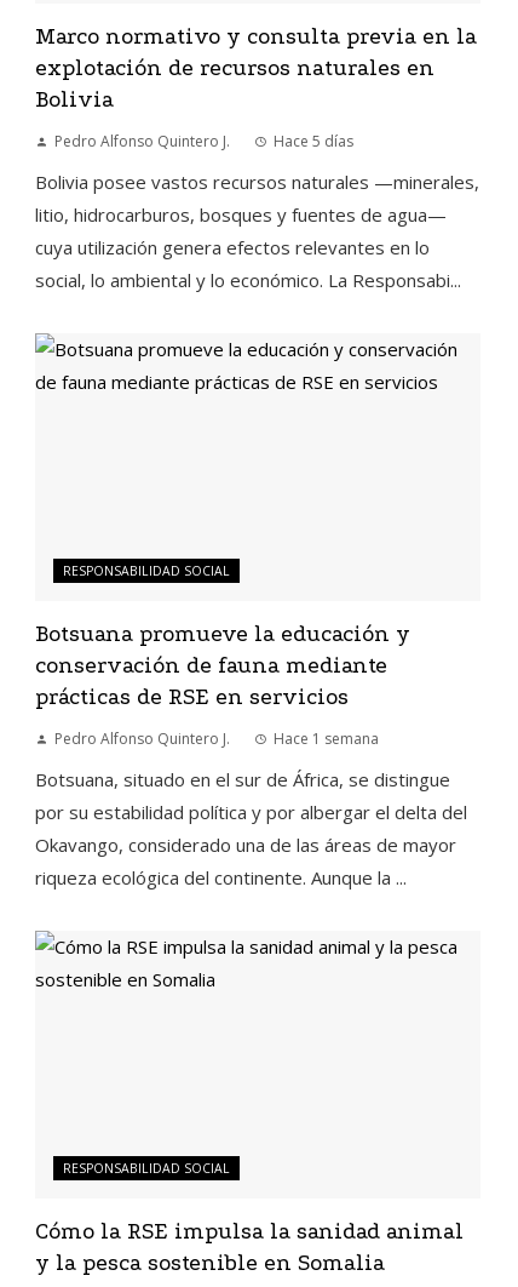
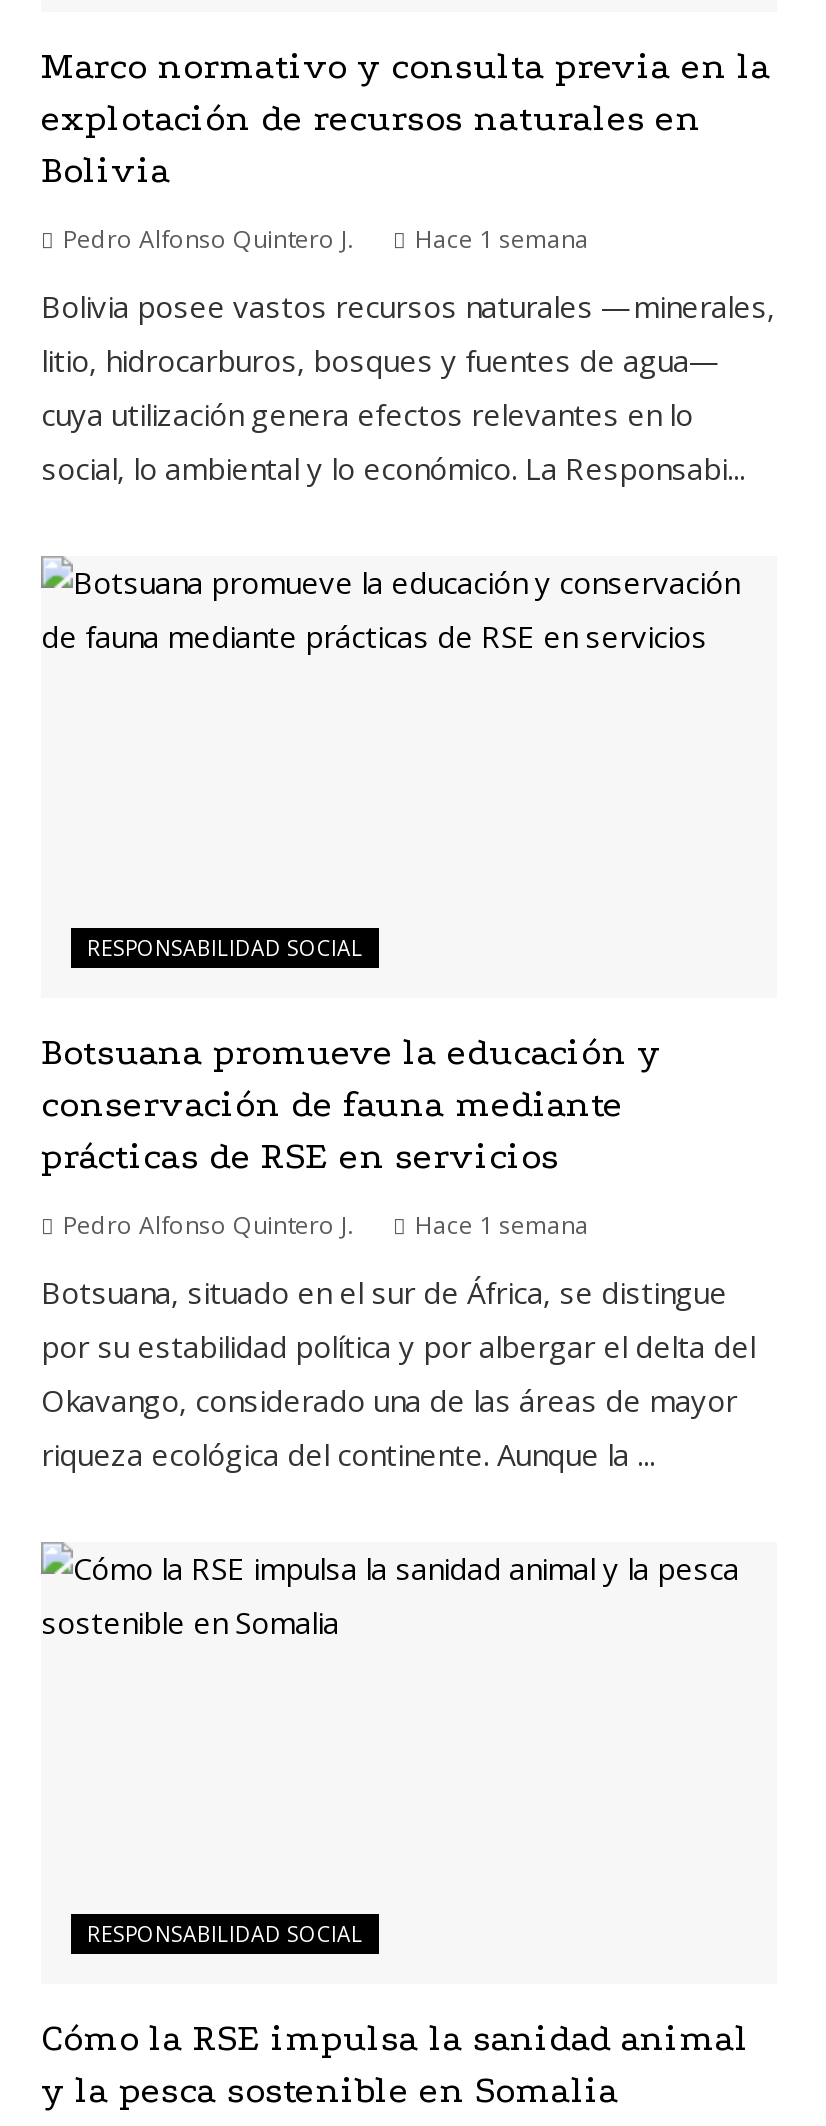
- Hace 5 días
+ Hace 1 semana
